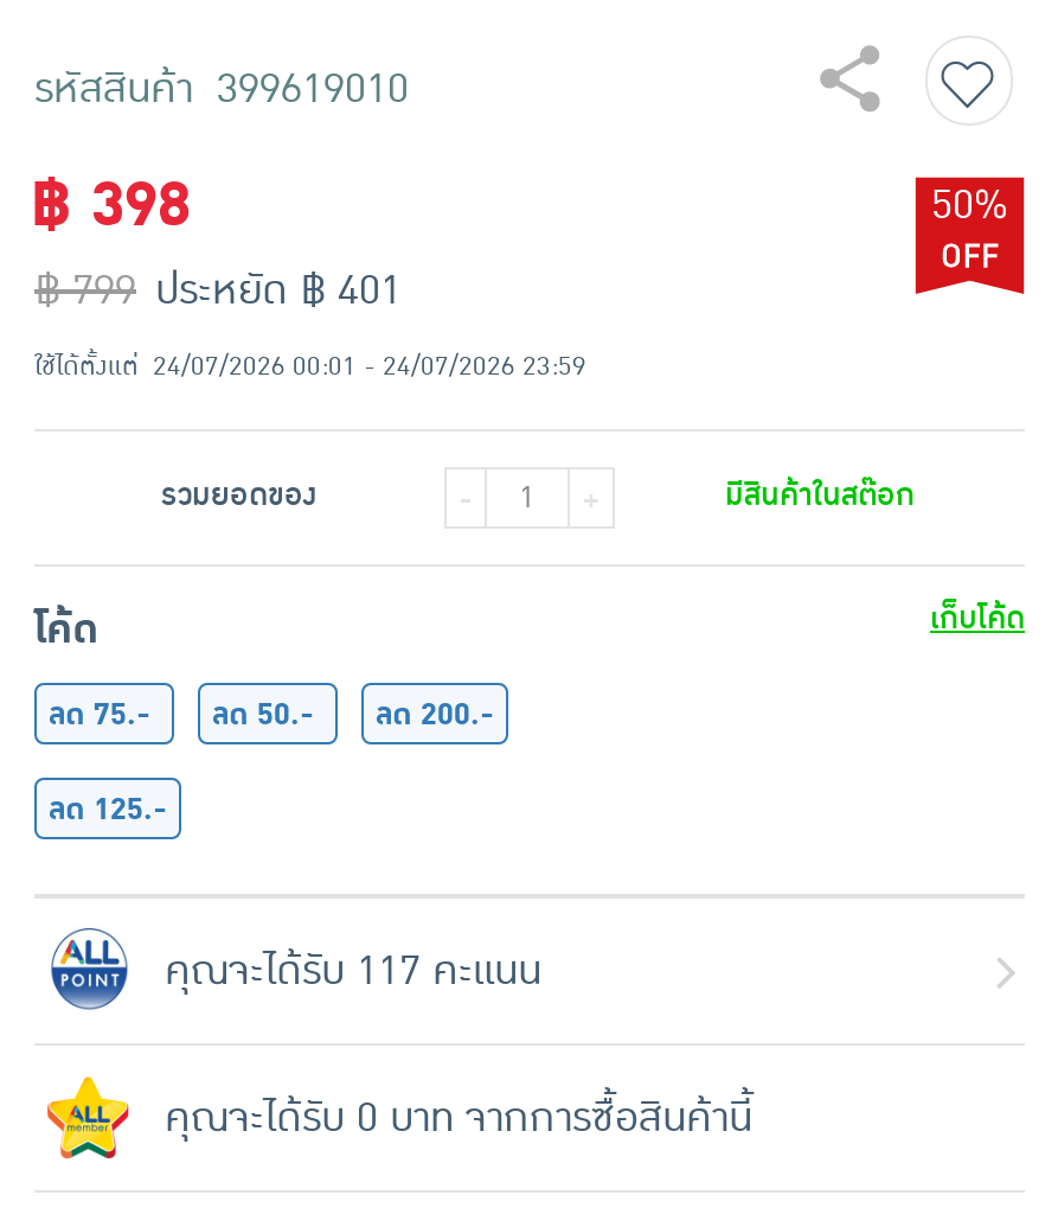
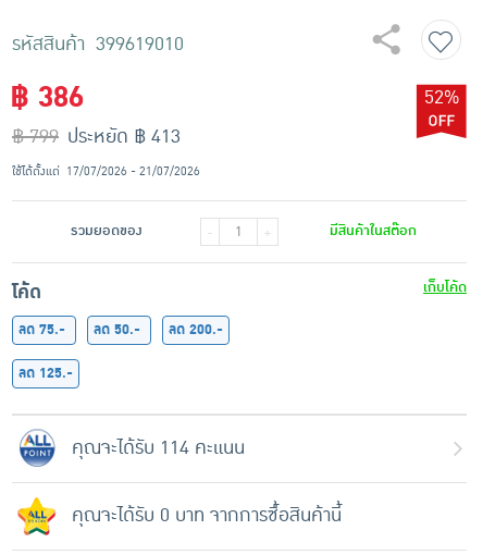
- ฿ 398
+ ฿ 386

- 50%
- ประหยัด ฿ 401
- ใช้ได้ตั้งแต่24/07/2026 00:01 - 24/07/2026 23:59
+ 52%
+ ประหยัด ฿ 413
+ ใช้ได้ตั้งแต่17/07/2026 - 21/07/2026

- คุณจะได้รับ 117 คะแนน
+ คุณจะได้รับ 114 คะแนน
